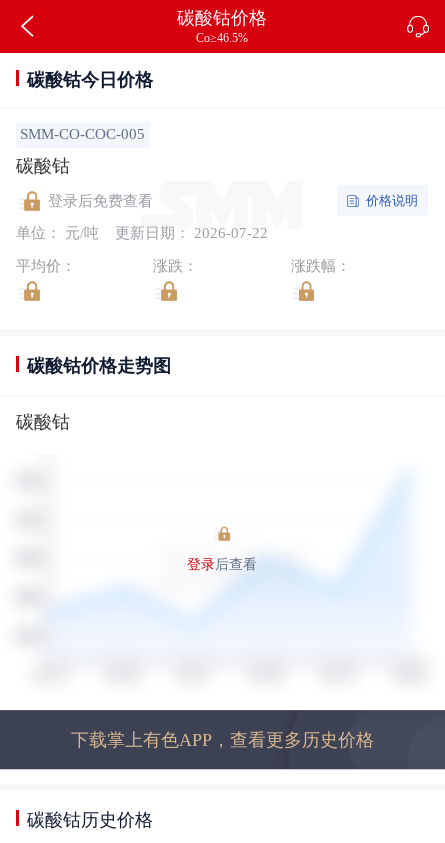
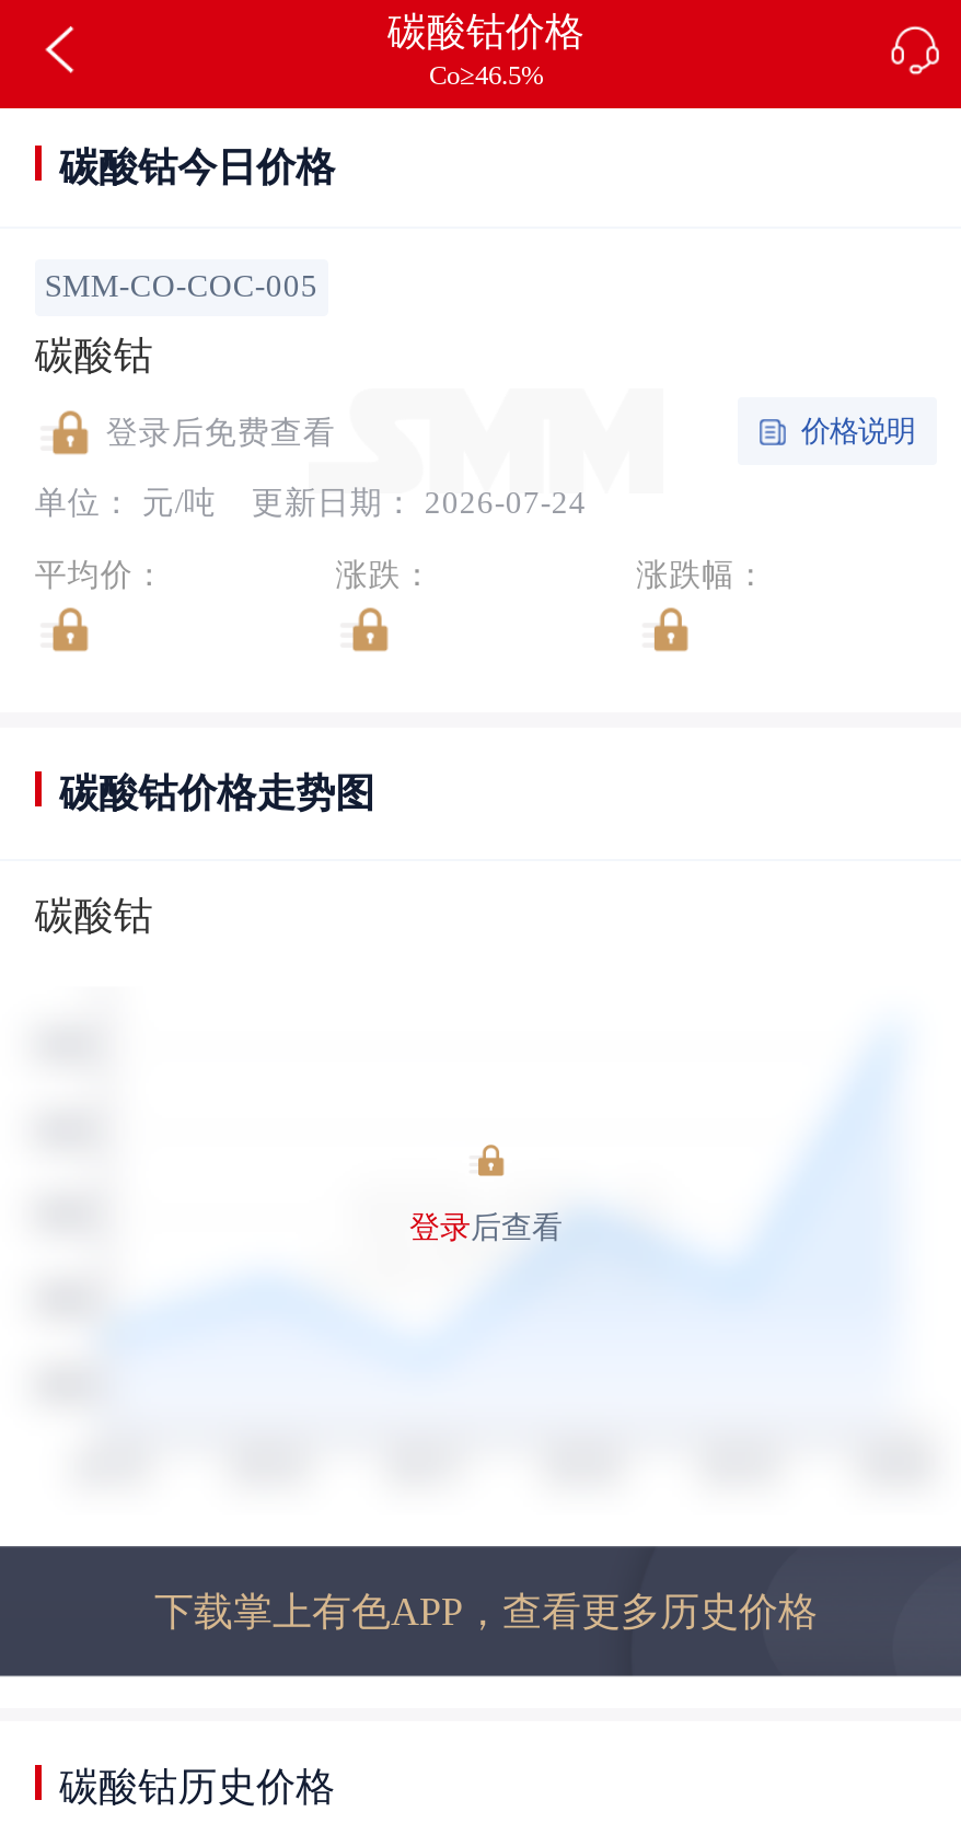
- 更新日期： 2026-07-22
+ 更新日期： 2026-07-24
